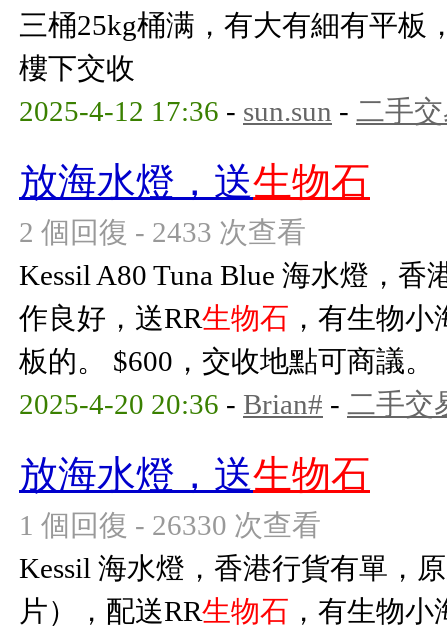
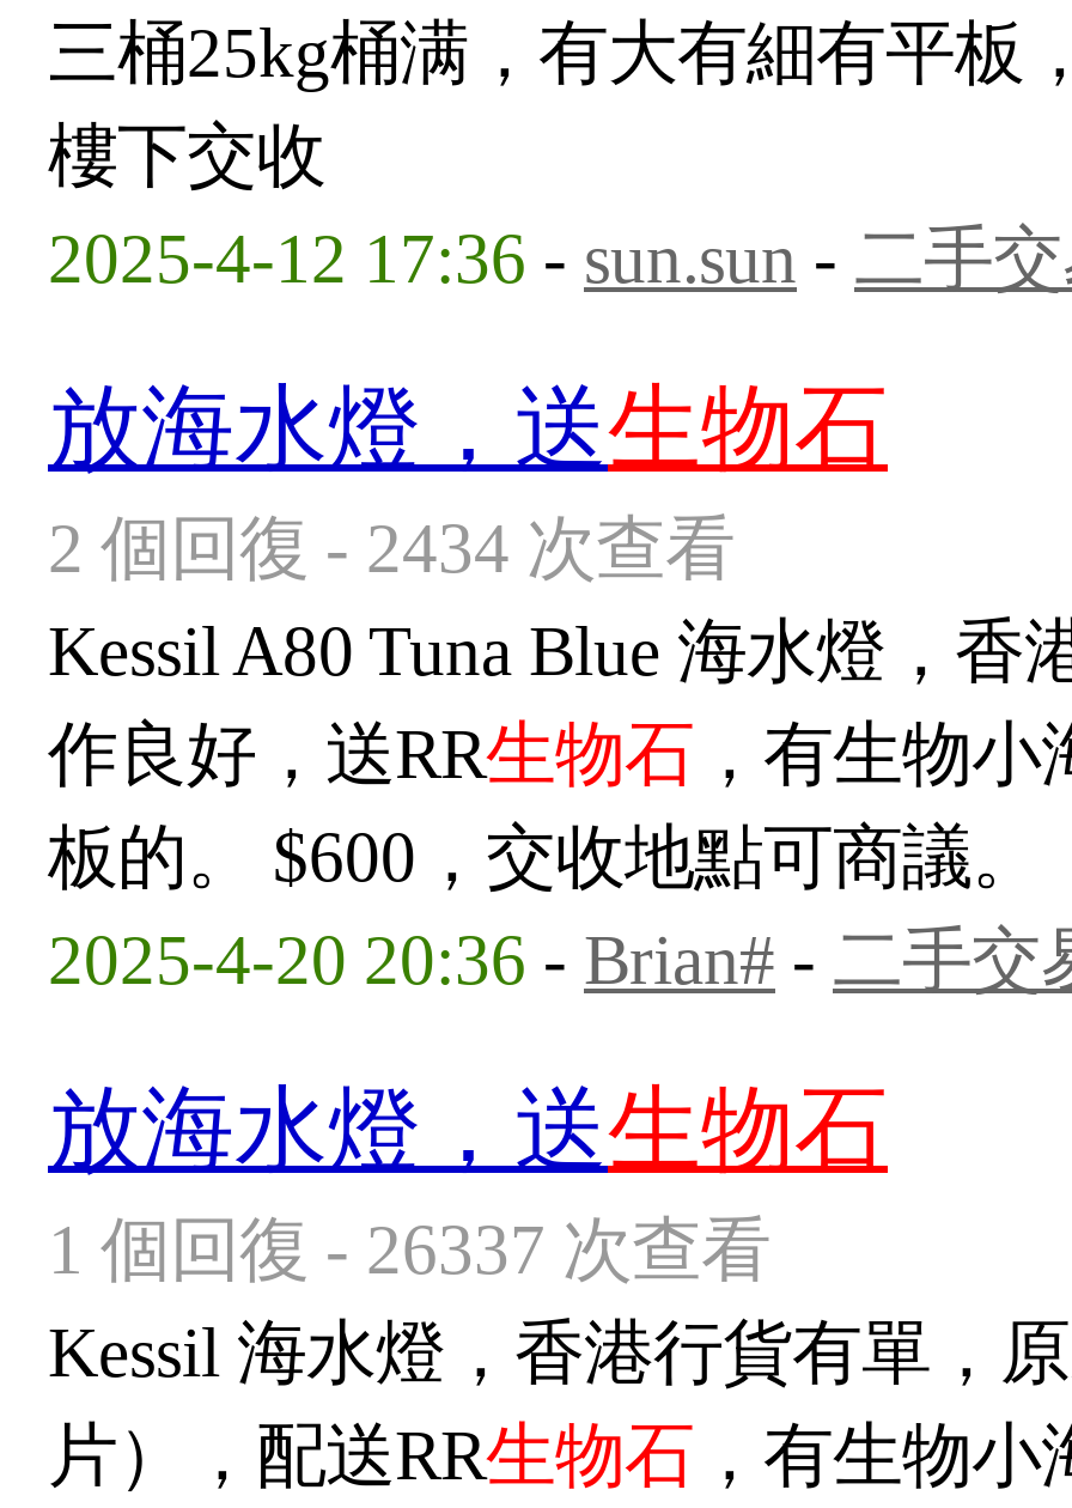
- 2 個回復 - 2433 次查看
+ 2 個回復 - 2434 次查看

- 1 個回復 - 26330 次查看
+ 1 個回復 - 26337 次查看
